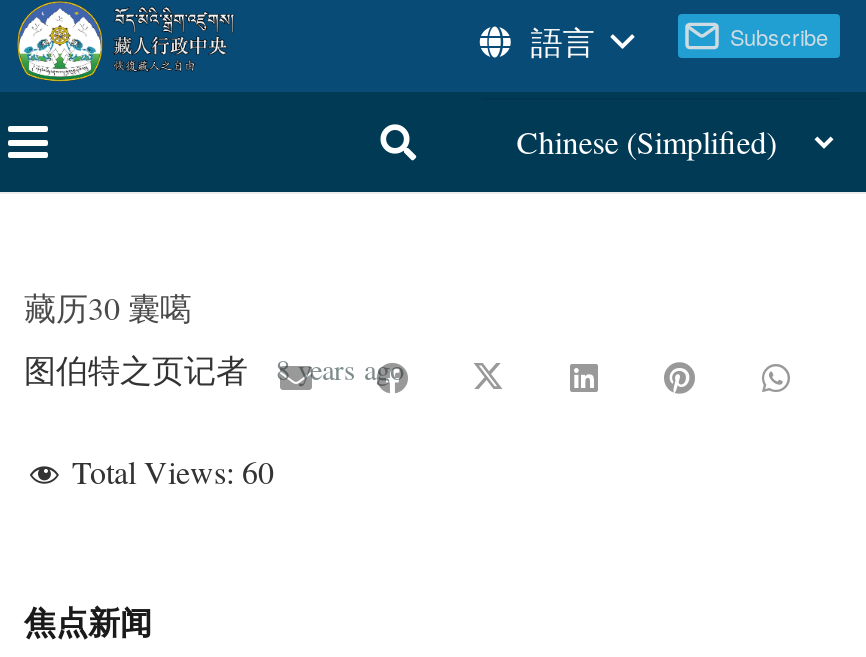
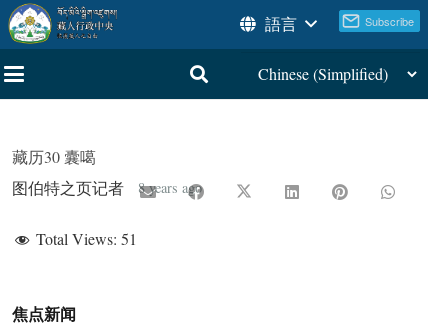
- Total Views: 60
+ Total Views: 51
